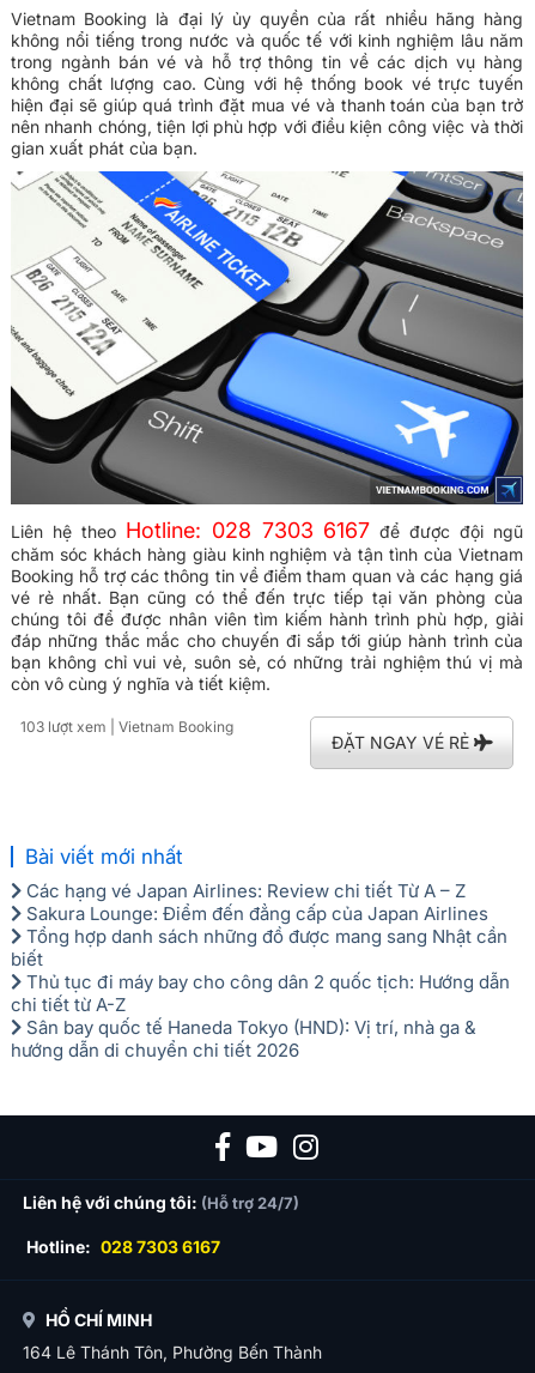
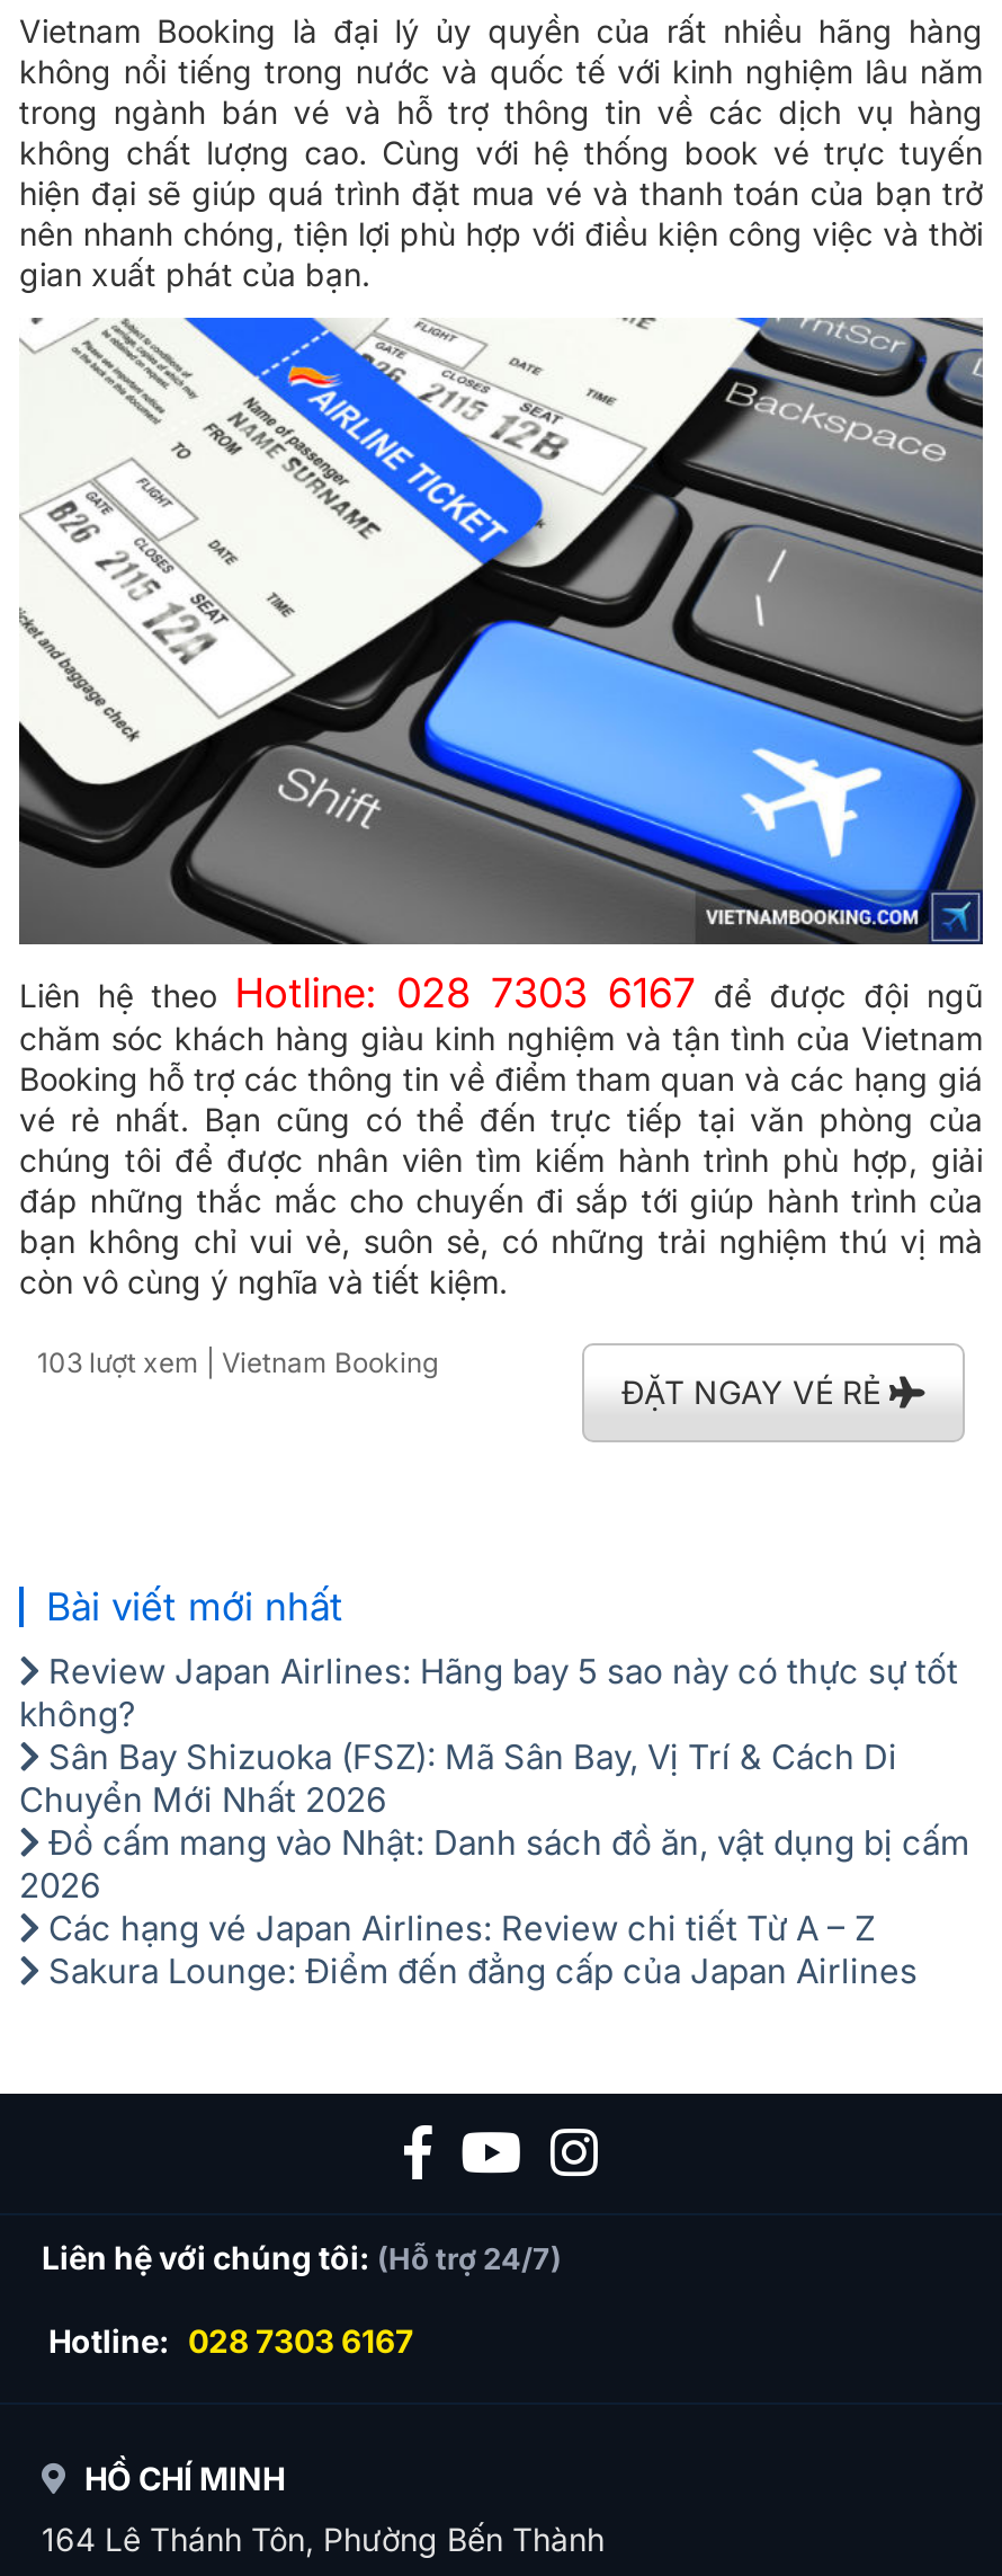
+ Review Japan Airlines: Hãng bay 5 sao này có thực sự tốt
+ không?
+ Sân Bay Shizuoka (FSZ): Mã Sân Bay, Vị Trí & Cách Di
+ Chuyển Mới Nhất 2026
+ Đồ cấm mang vào Nhật: Danh sách đồ ăn, vật dụng bị cấm
+ 2026

moved down: Các hạng vé Japan Airlines: Review chi tiết Từ A – Z | Sakura Lounge: Điểm đến đẳng cấp của Japan Airlines

- Tổng hợp danh sách những đồ được mang sang Nhật cần
- biết
- Thủ tục đi máy bay cho công dân 2 quốc tịch: Hướng dẫn
- chi tiết từ A-Z
- Sân bay quốc tế Haneda Tokyo (HND): Vị trí, nhà ga &
- hướng dẫn di chuyển chi tiết 2026
